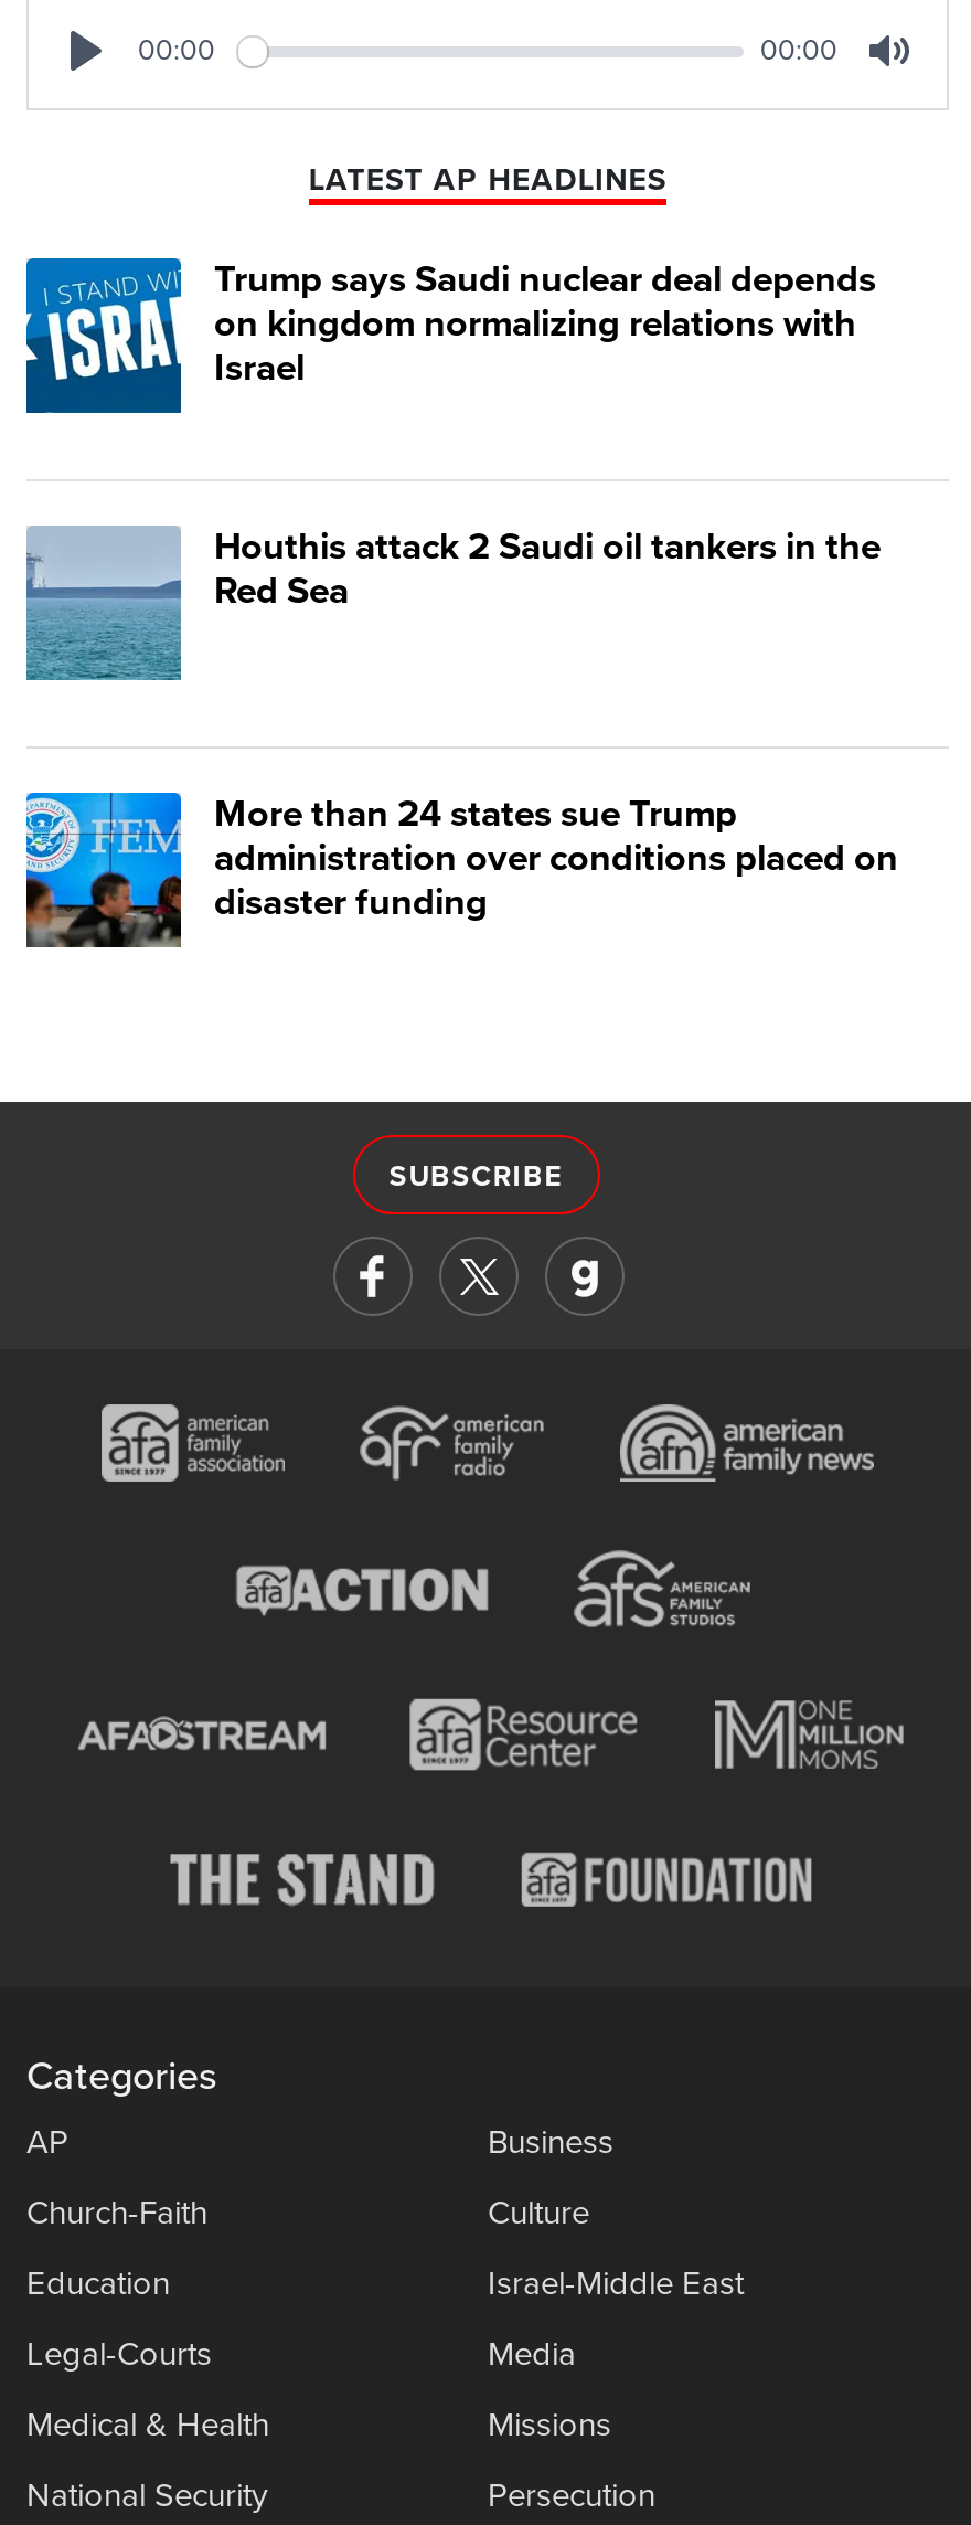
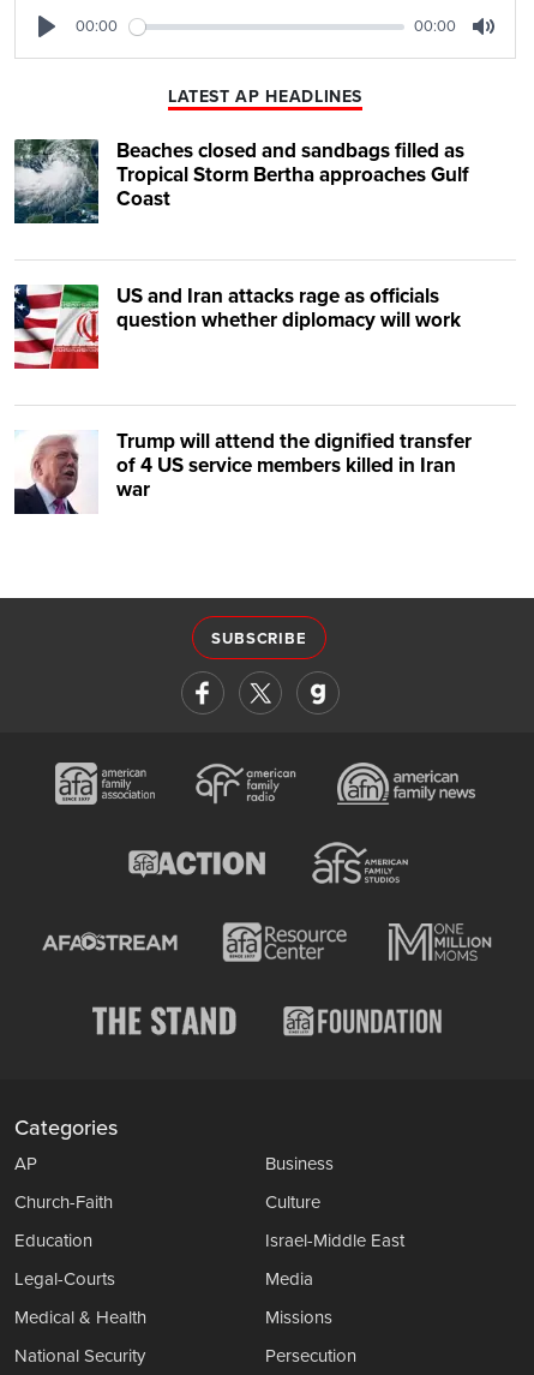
- [image]
- Trump says Saudi nuclear deal depends
- on kingdom normalizing relations with
- Israel
+ [image]
+ Beaches closed and sandbags filled as
+ Tropical Storm Bertha approaches Gulf
+ Coast

- [image]
- Houthis attack 2 Saudi oil tankers in the
- Red Sea
+ [image]
+ US and Iran attacks rage as officials
+ question whether diplomacy will work

- [image]
- More than 24 states sue Trump
- administration over conditions placed on
- disaster funding
+ [image]
+ Trump will attend the dignified transfer
+ of 4 US service members killed in Iran
+ war
